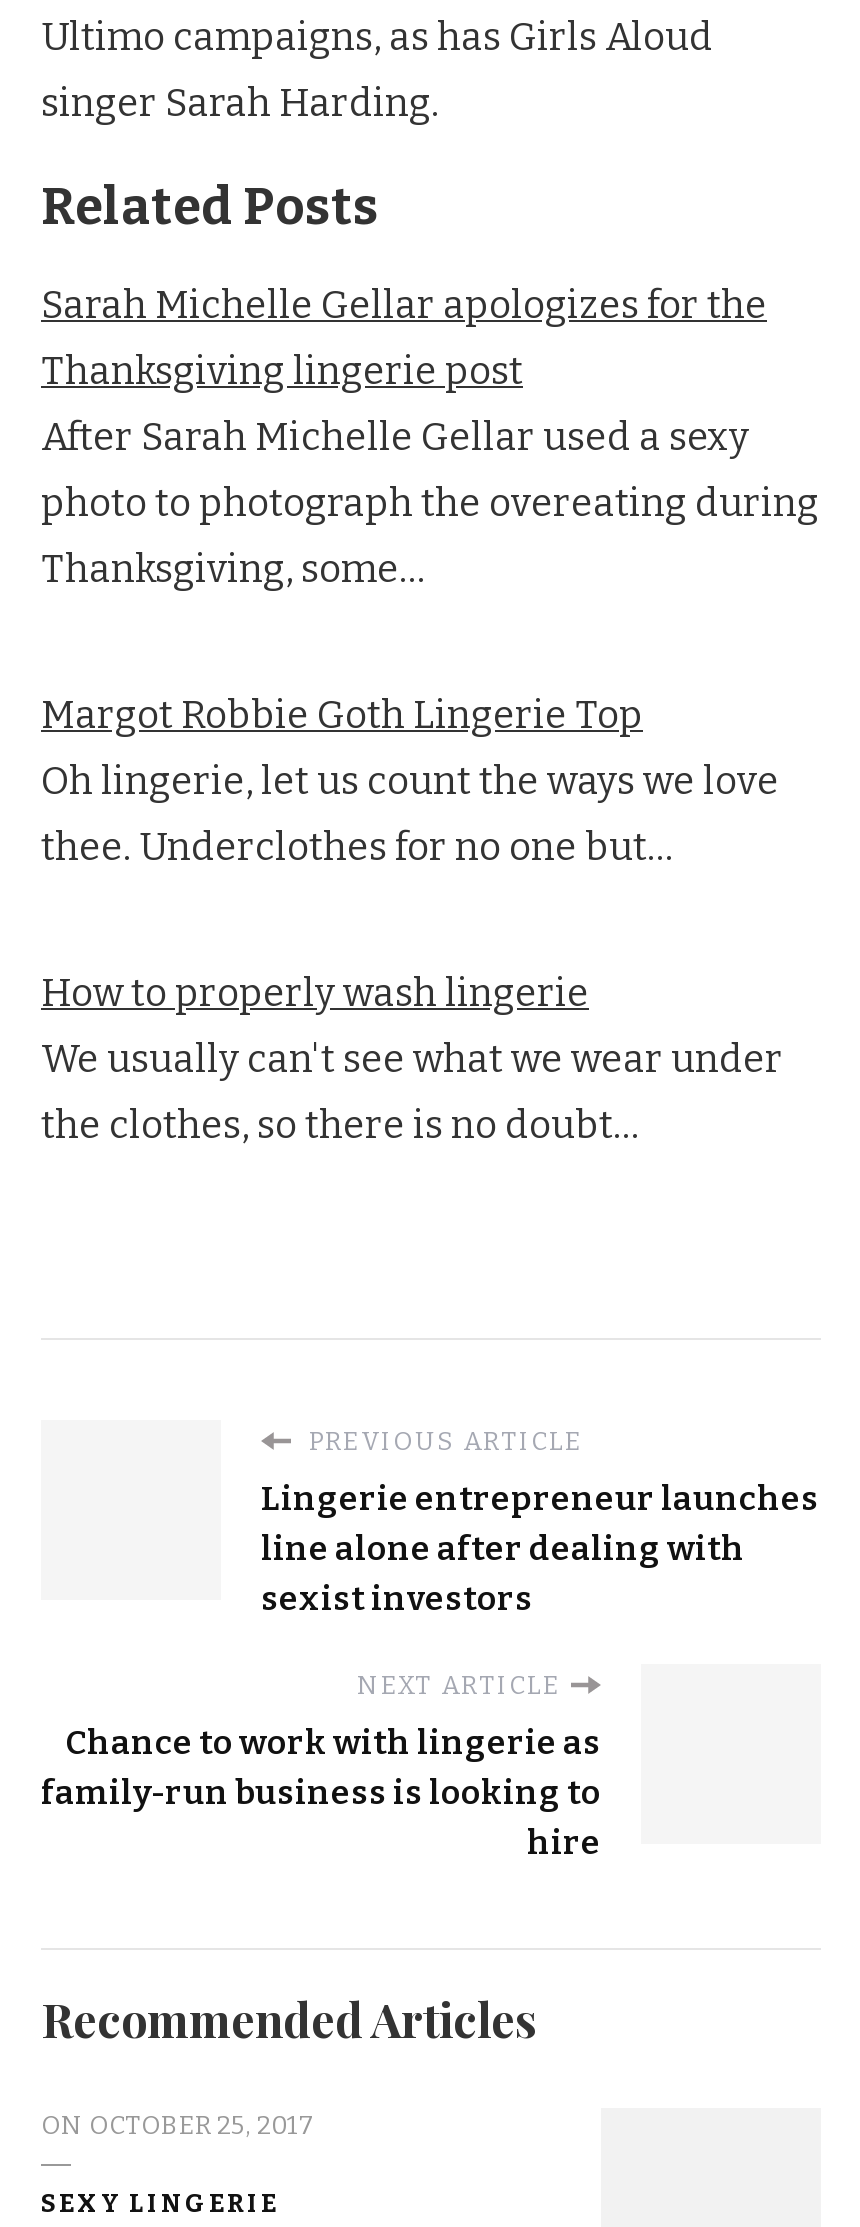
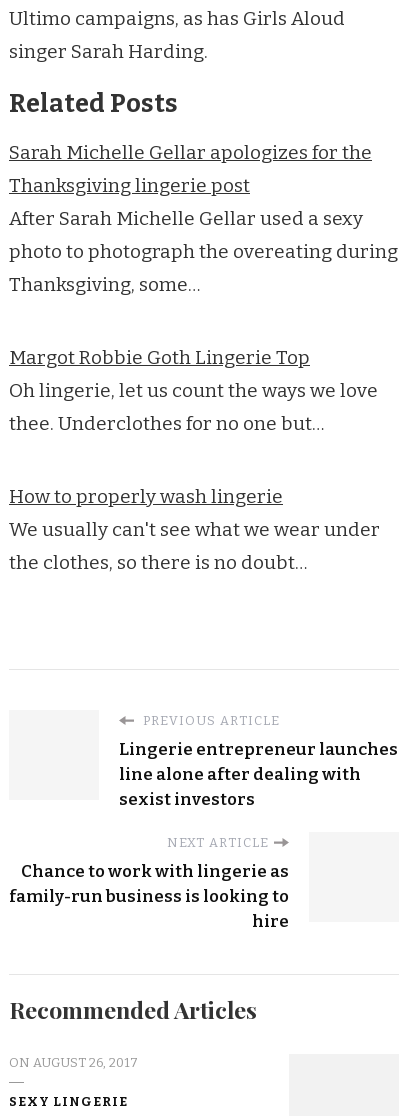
- ON OCTOBER 25, 2017
+ ON AUGUST 26, 2017
